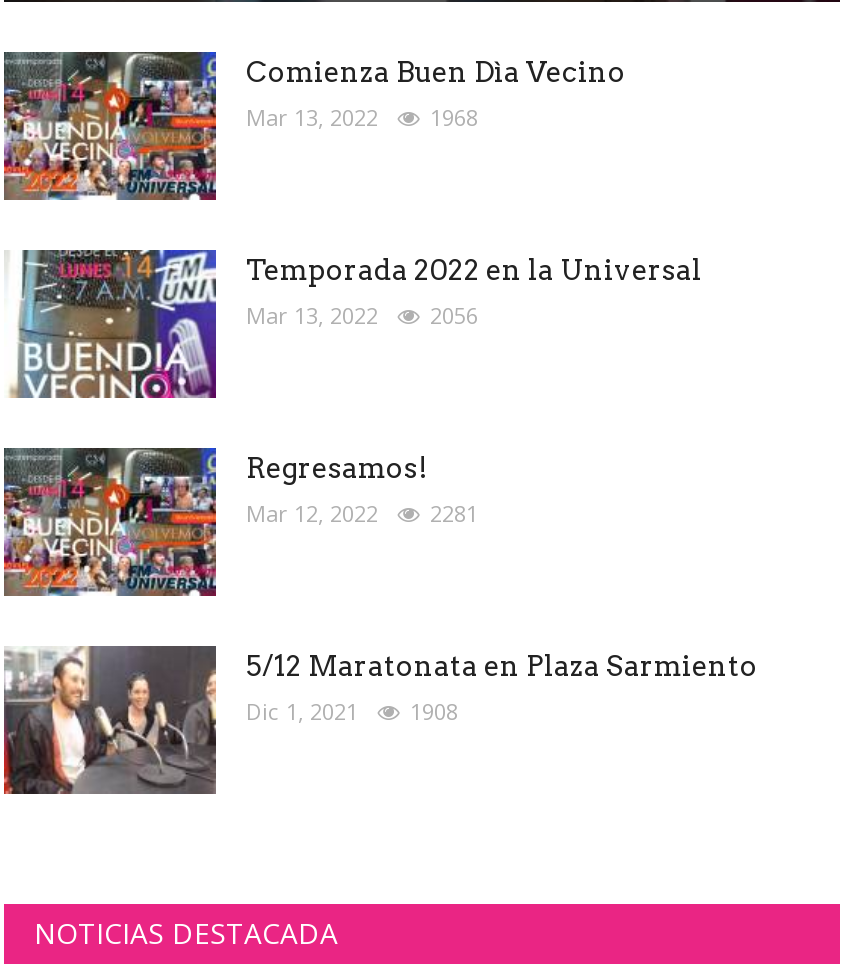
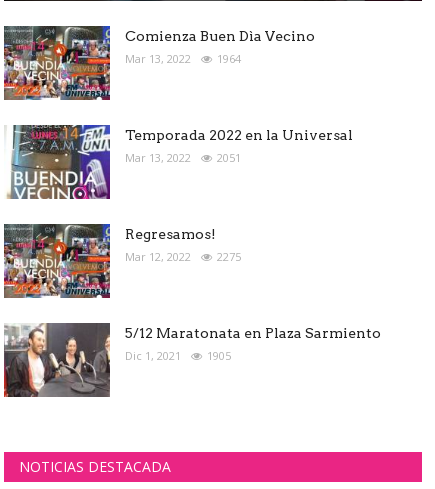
- Mar 13, 2022 1968
+ Mar 13, 2022 1964

- Mar 13, 2022 2056
+ Mar 13, 2022 2051

- Mar 12, 2022 2281
+ Mar 12, 2022 2275

- Dic 1, 2021 1908
+ Dic 1, 2021 1905
